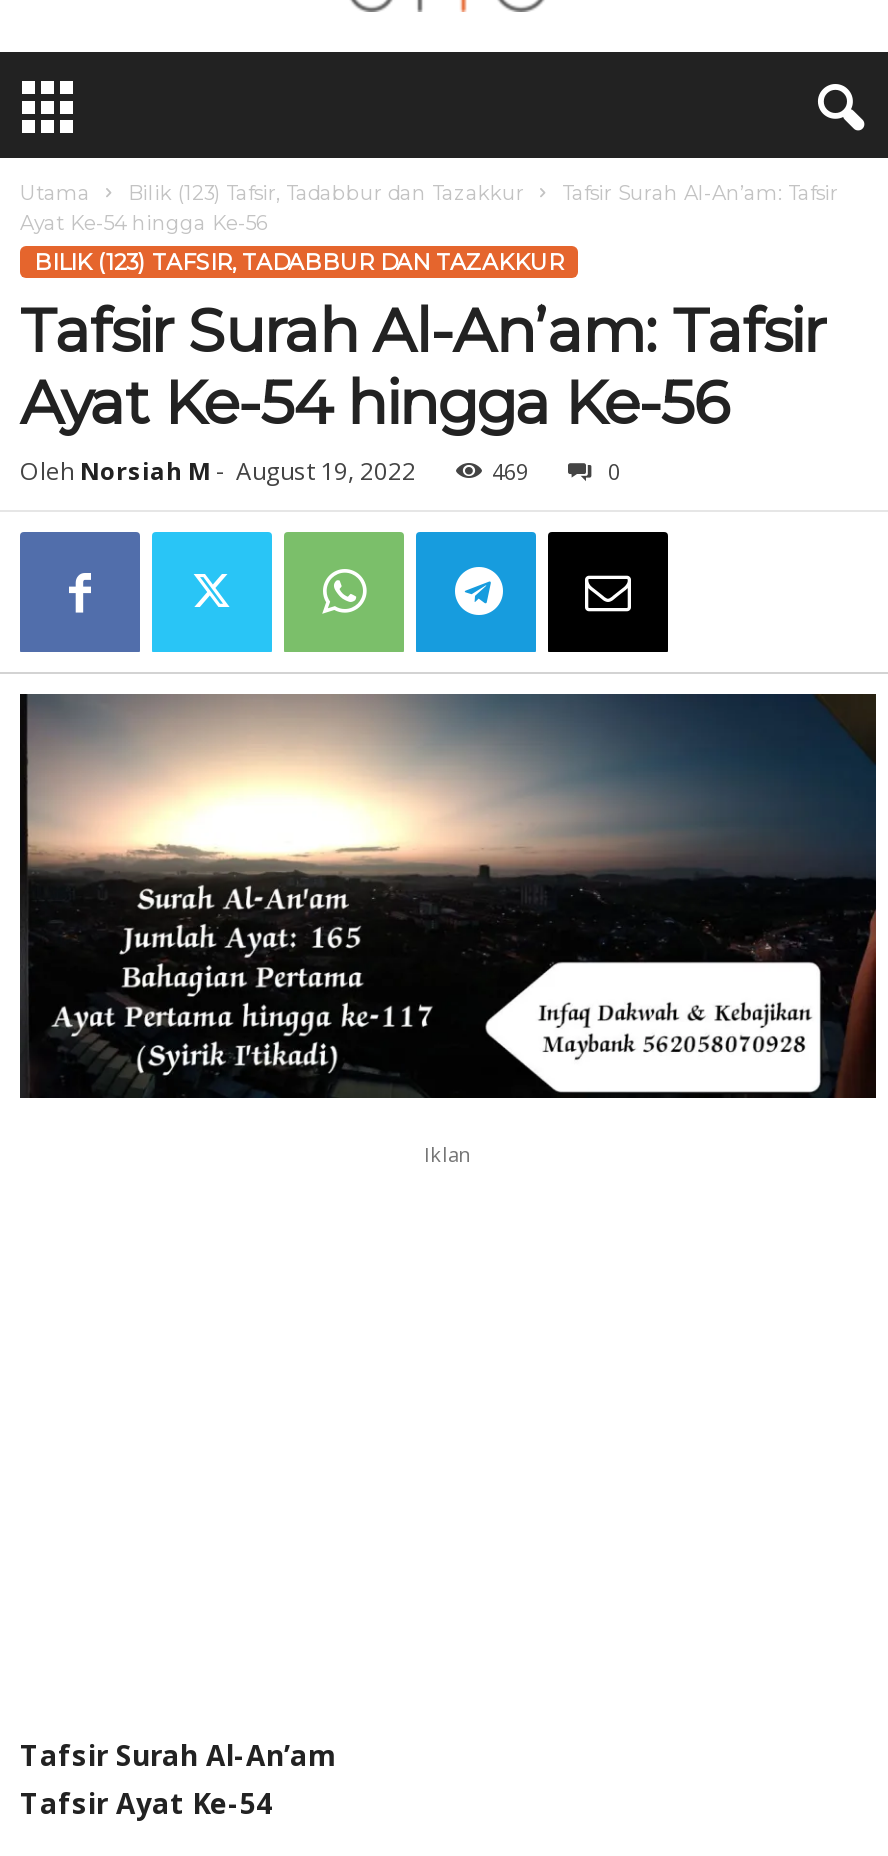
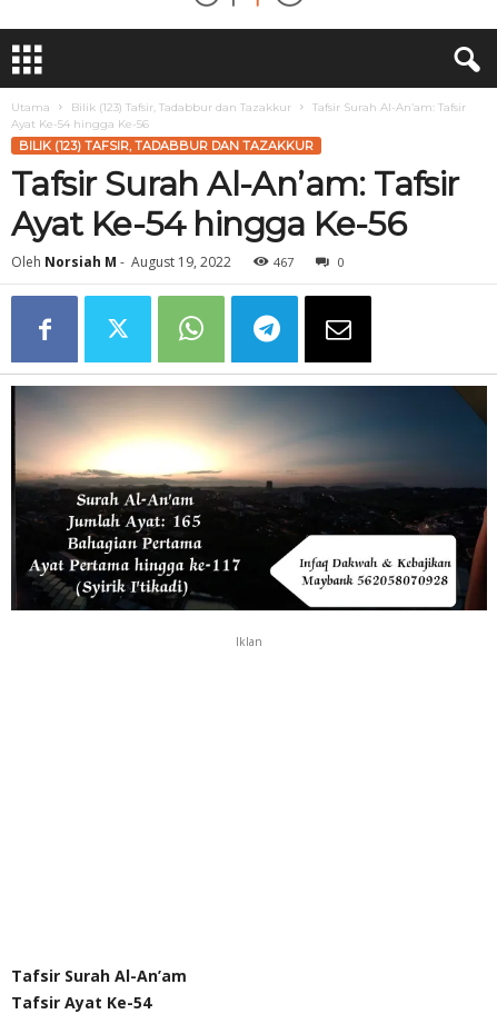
- 469
+ 467
